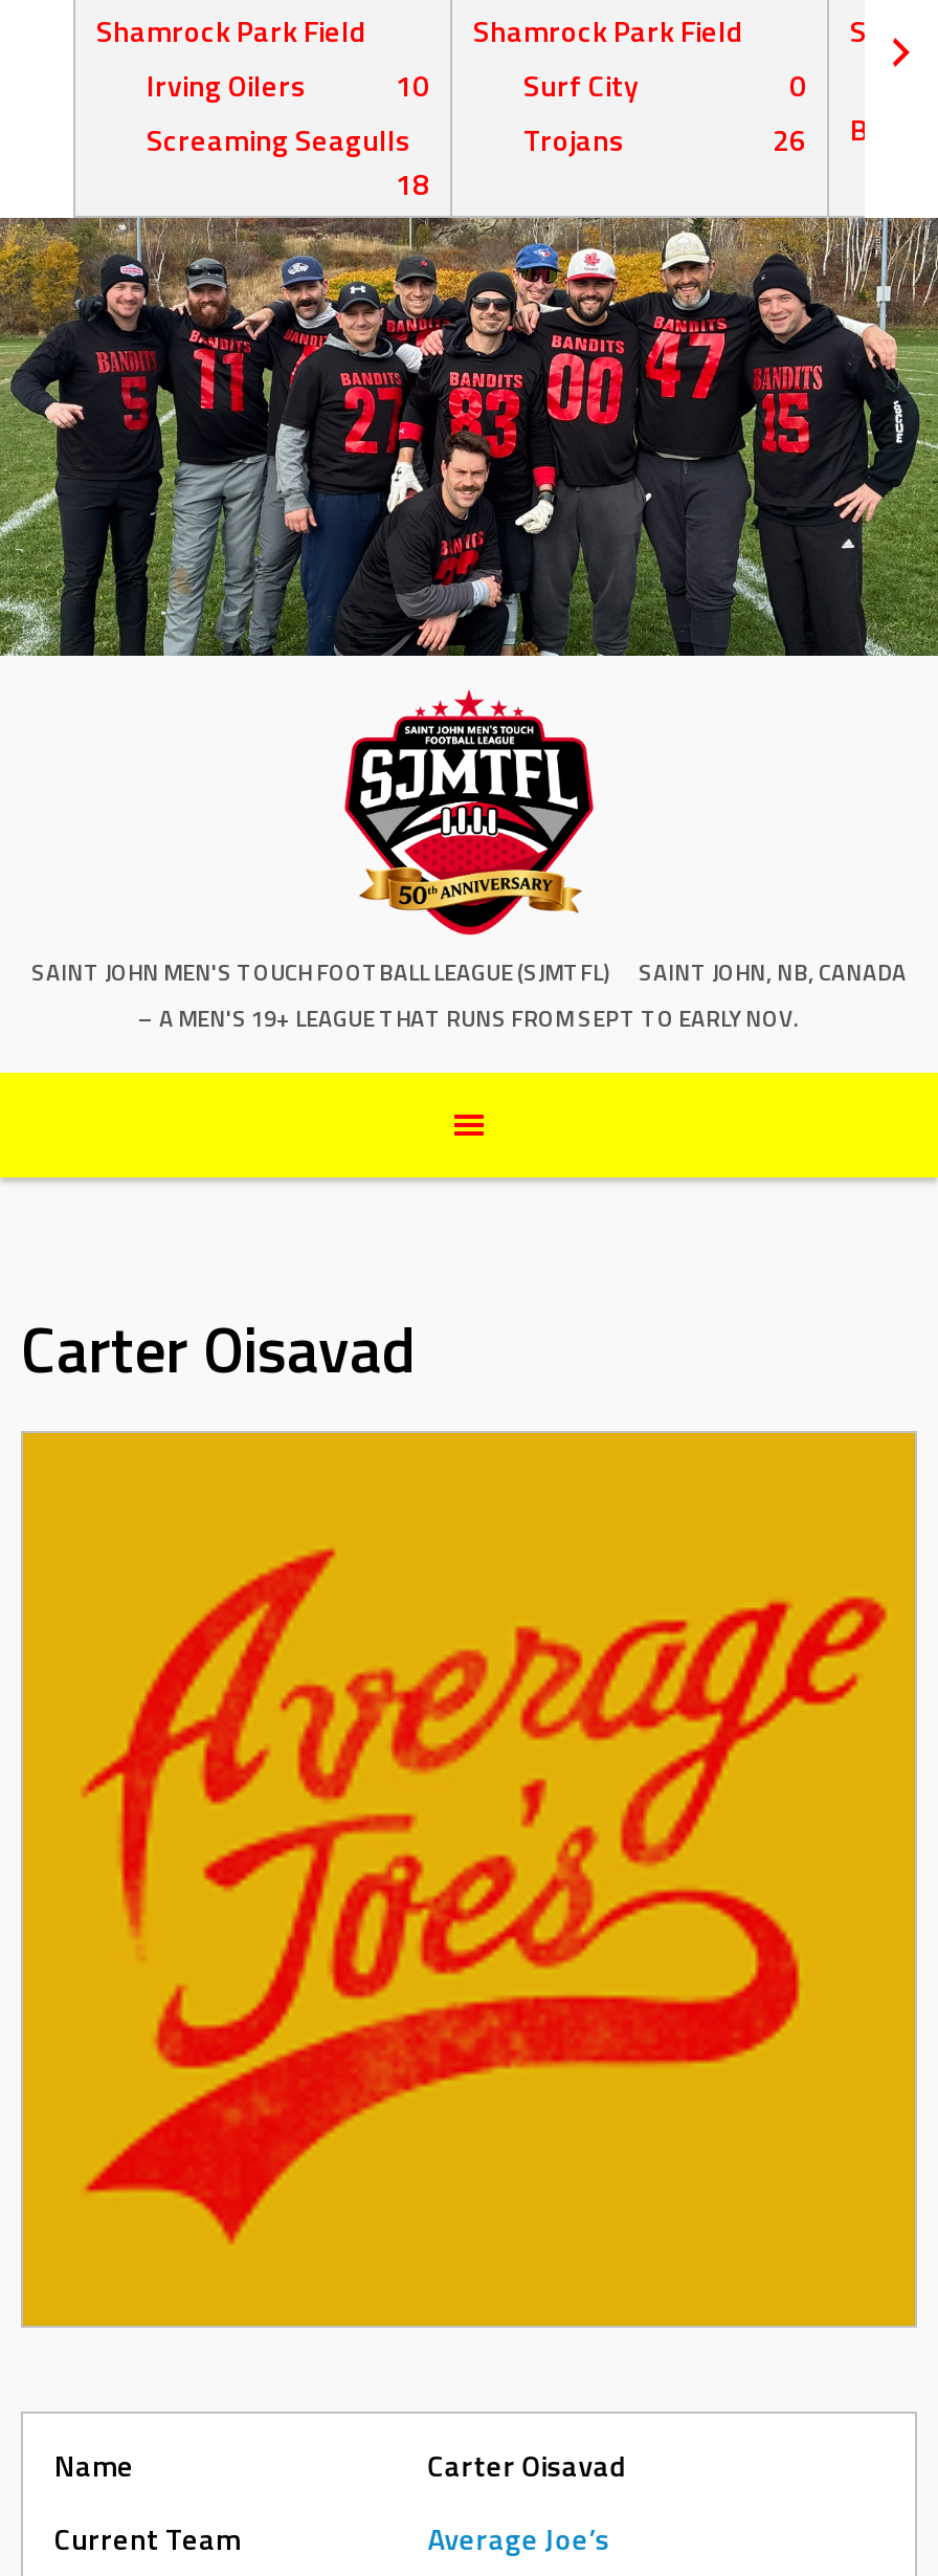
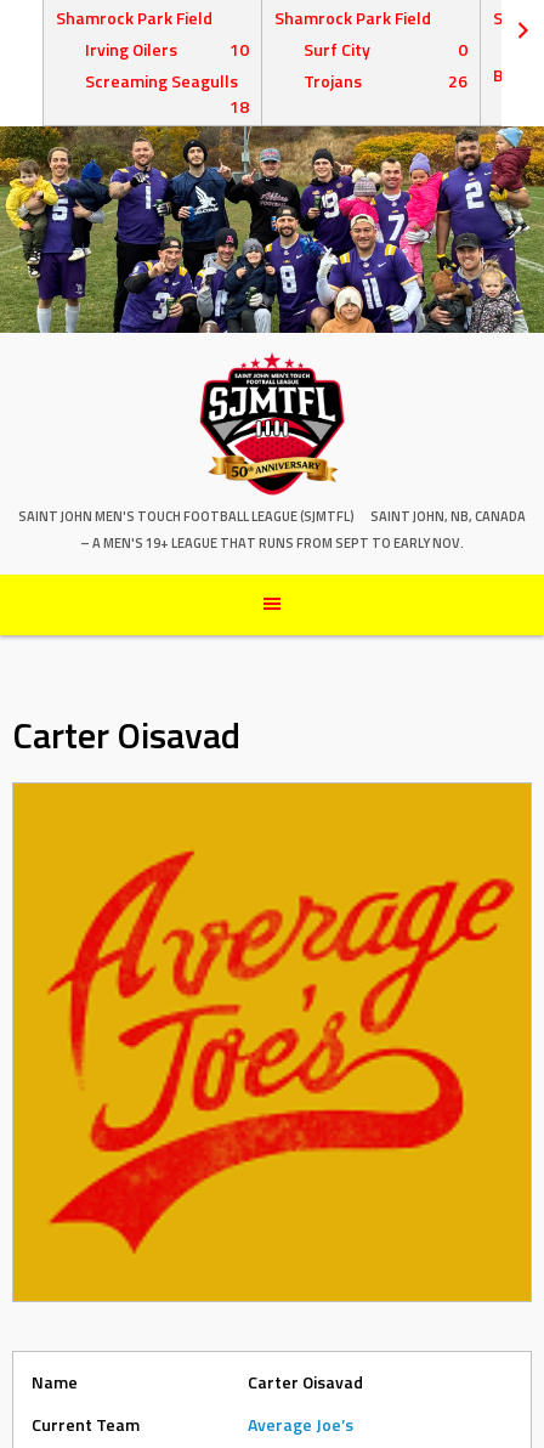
- [image]
+ [image]
